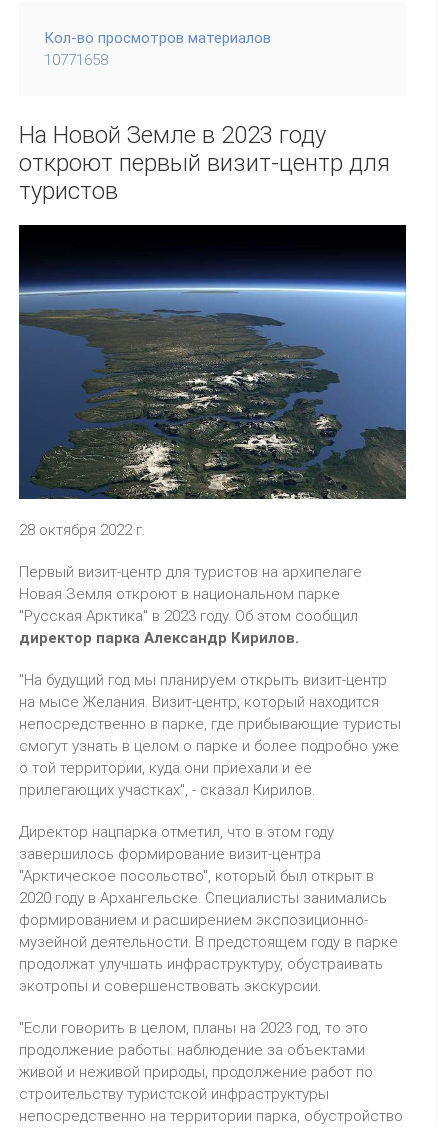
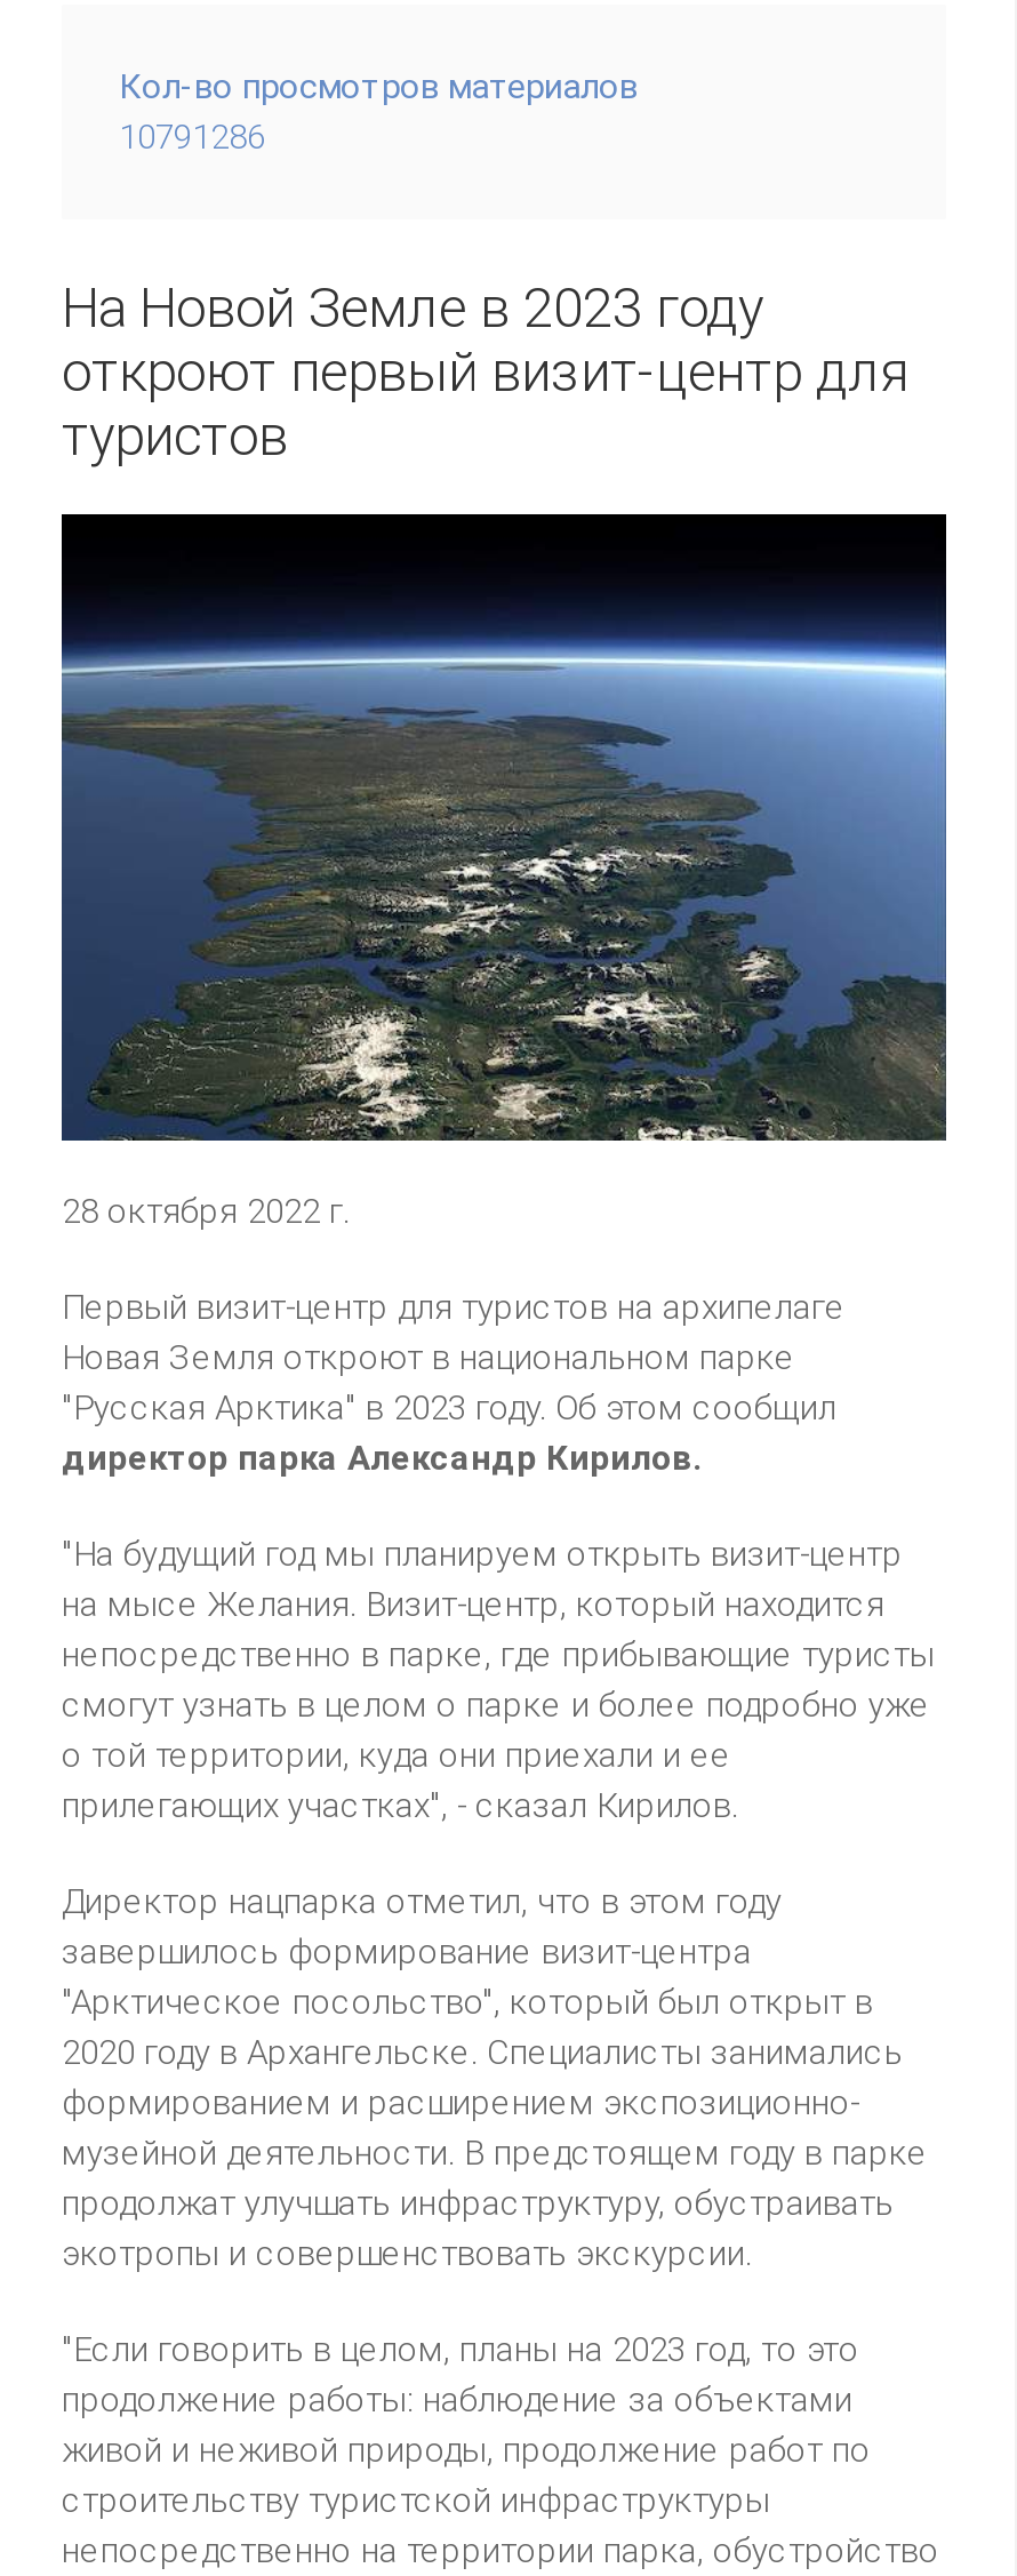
- 10771658
+ 10791286
